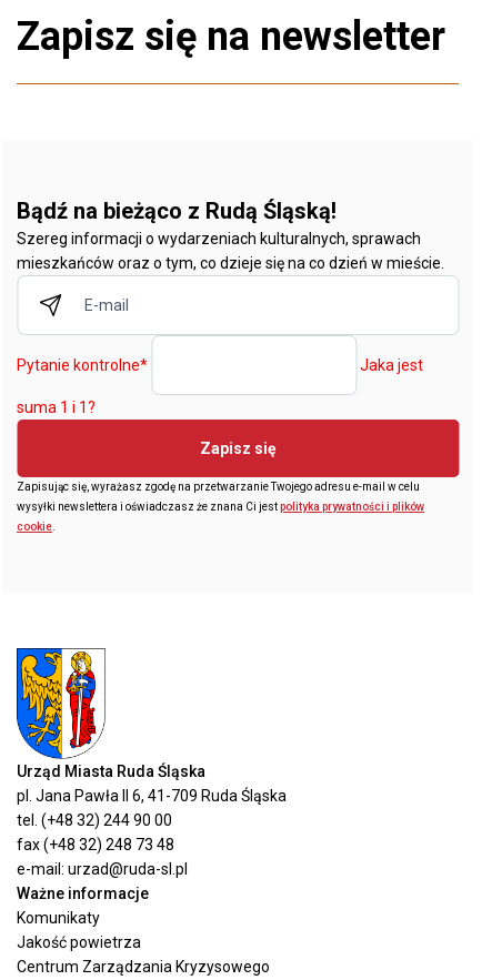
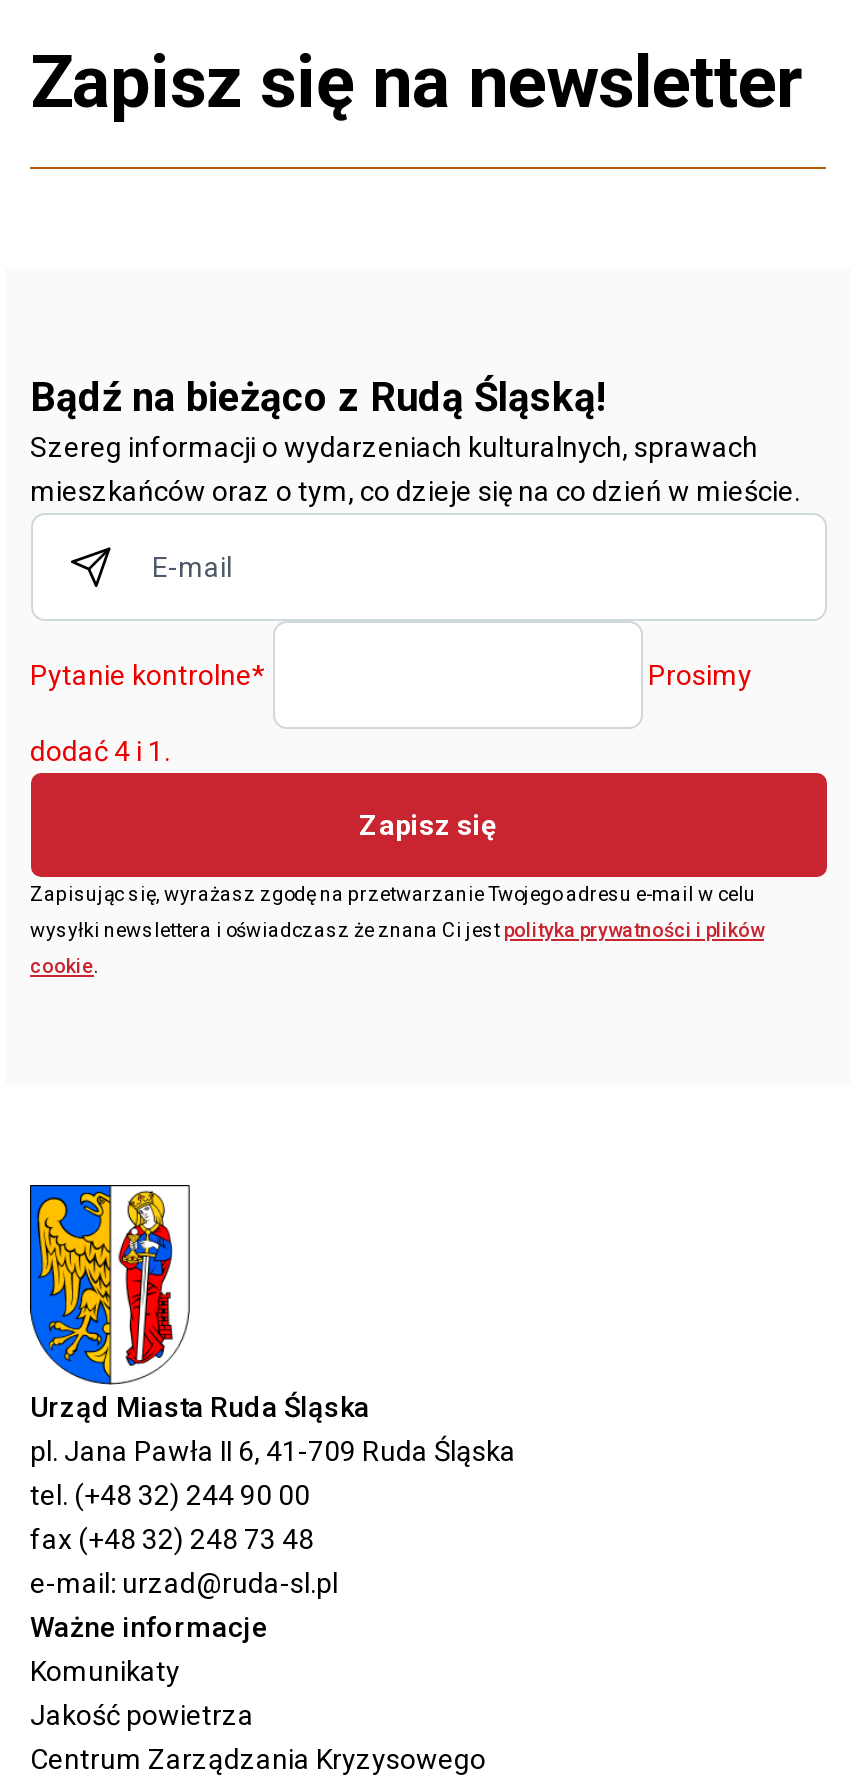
- Jaka jest
+ Prosimy

- suma 1 i 1?
+ dodać 4 i 1.
